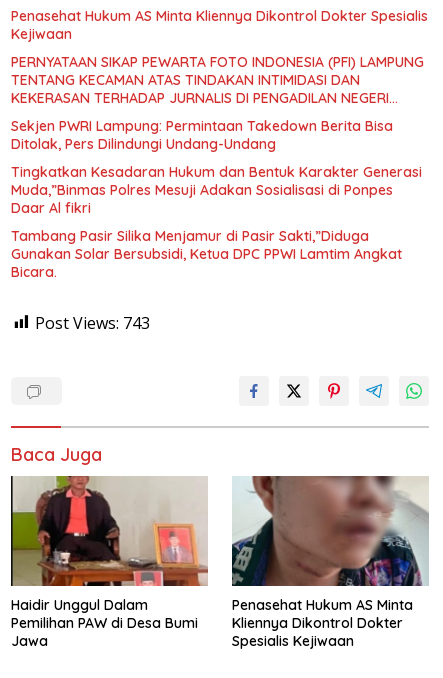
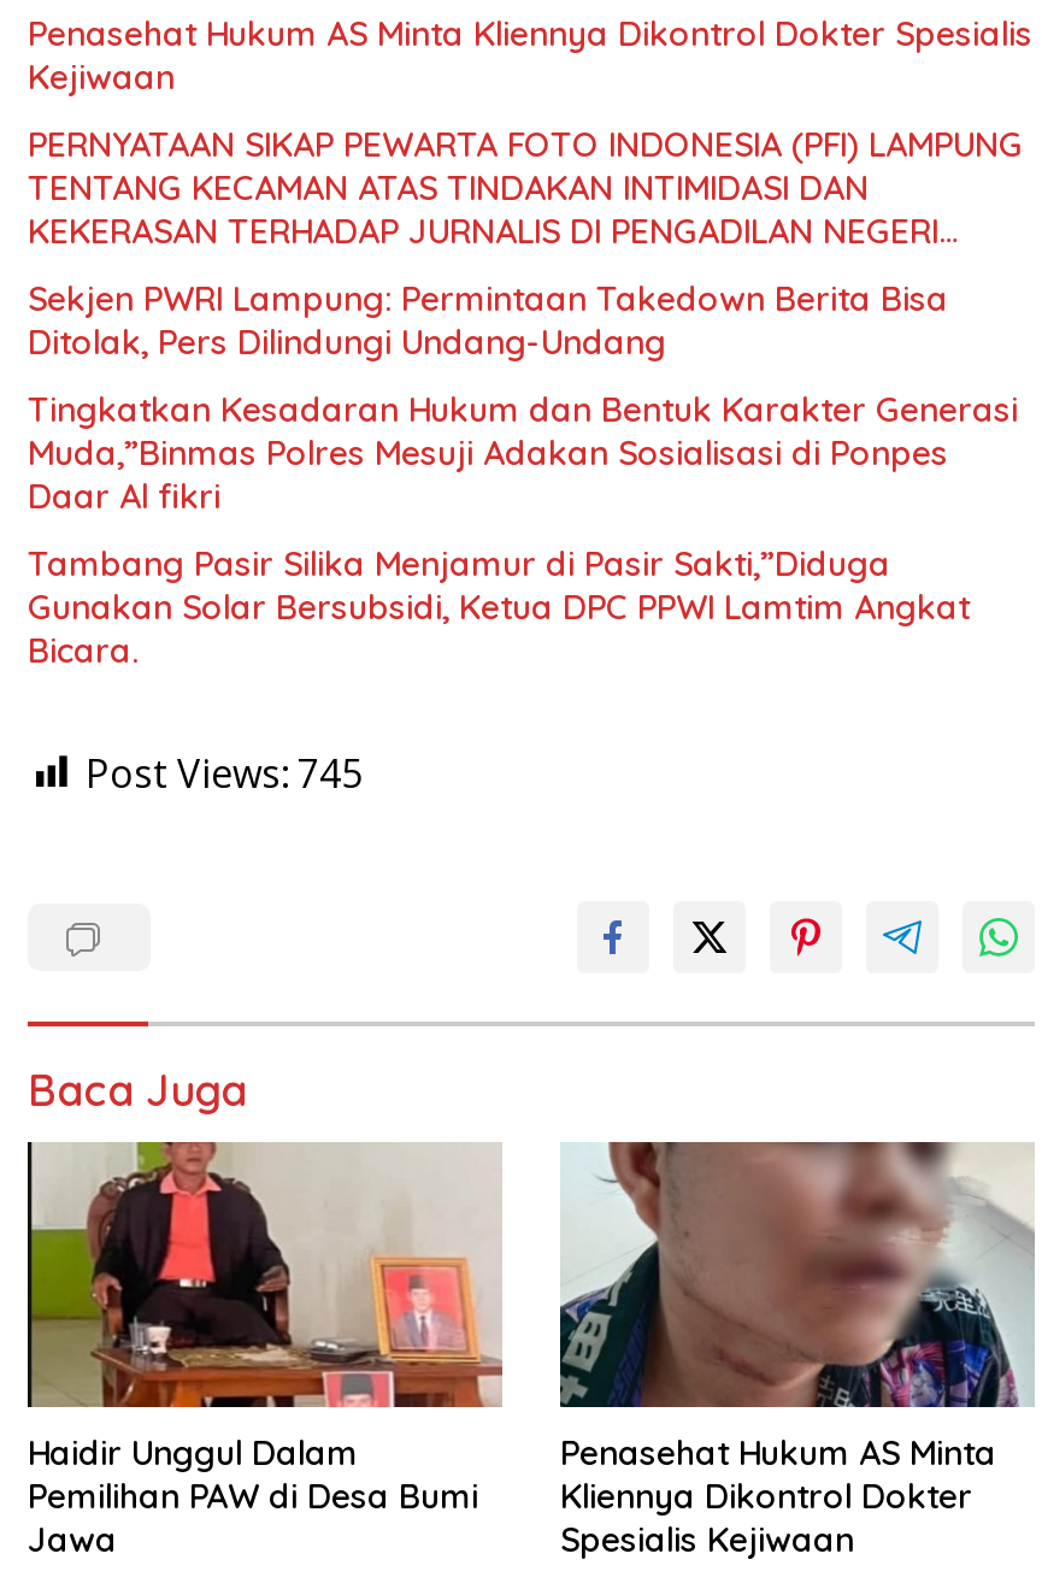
- Post Views: 743
+ Post Views: 745
